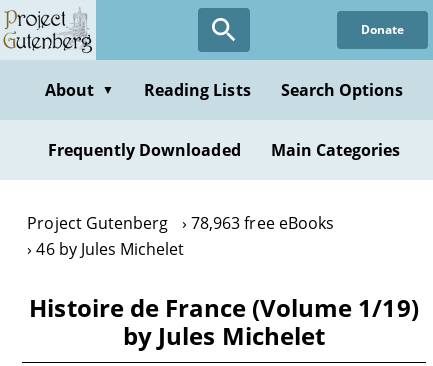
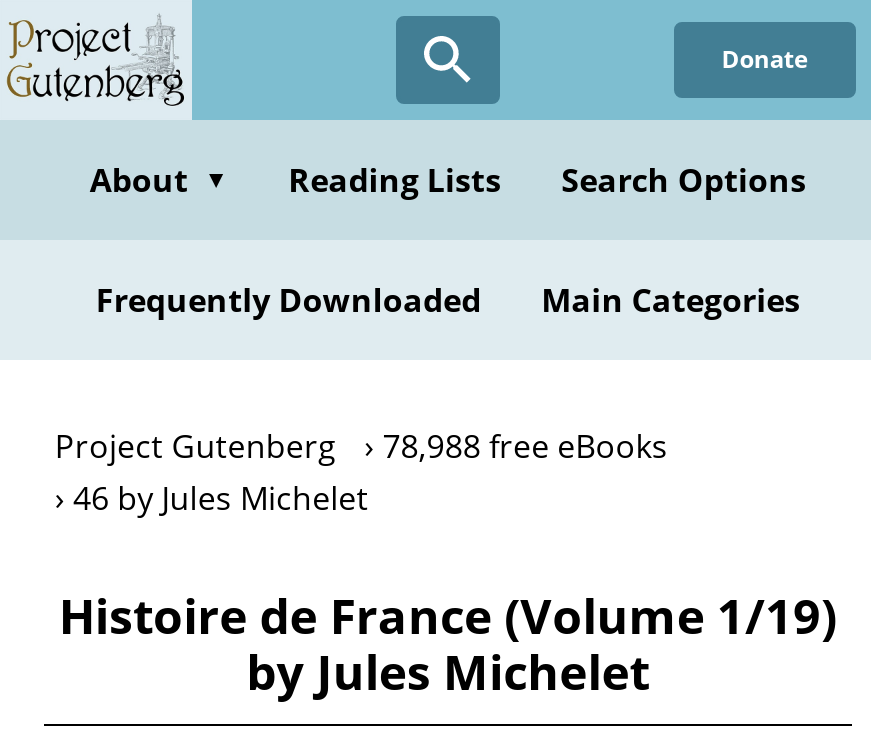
- Project Gutenberg 78,963 free eBooks
+ Project Gutenberg 78,988 free eBooks
